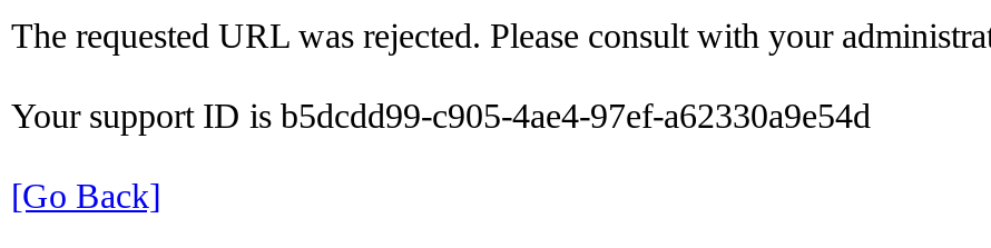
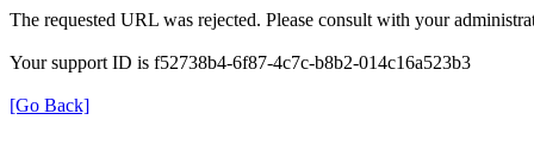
- Your support ID is b5dcdd99-c905-4ae4-97ef-a62330a9e54d
+ Your support ID is f52738b4-6f87-4c7c-b8b2-014c16a523b3
